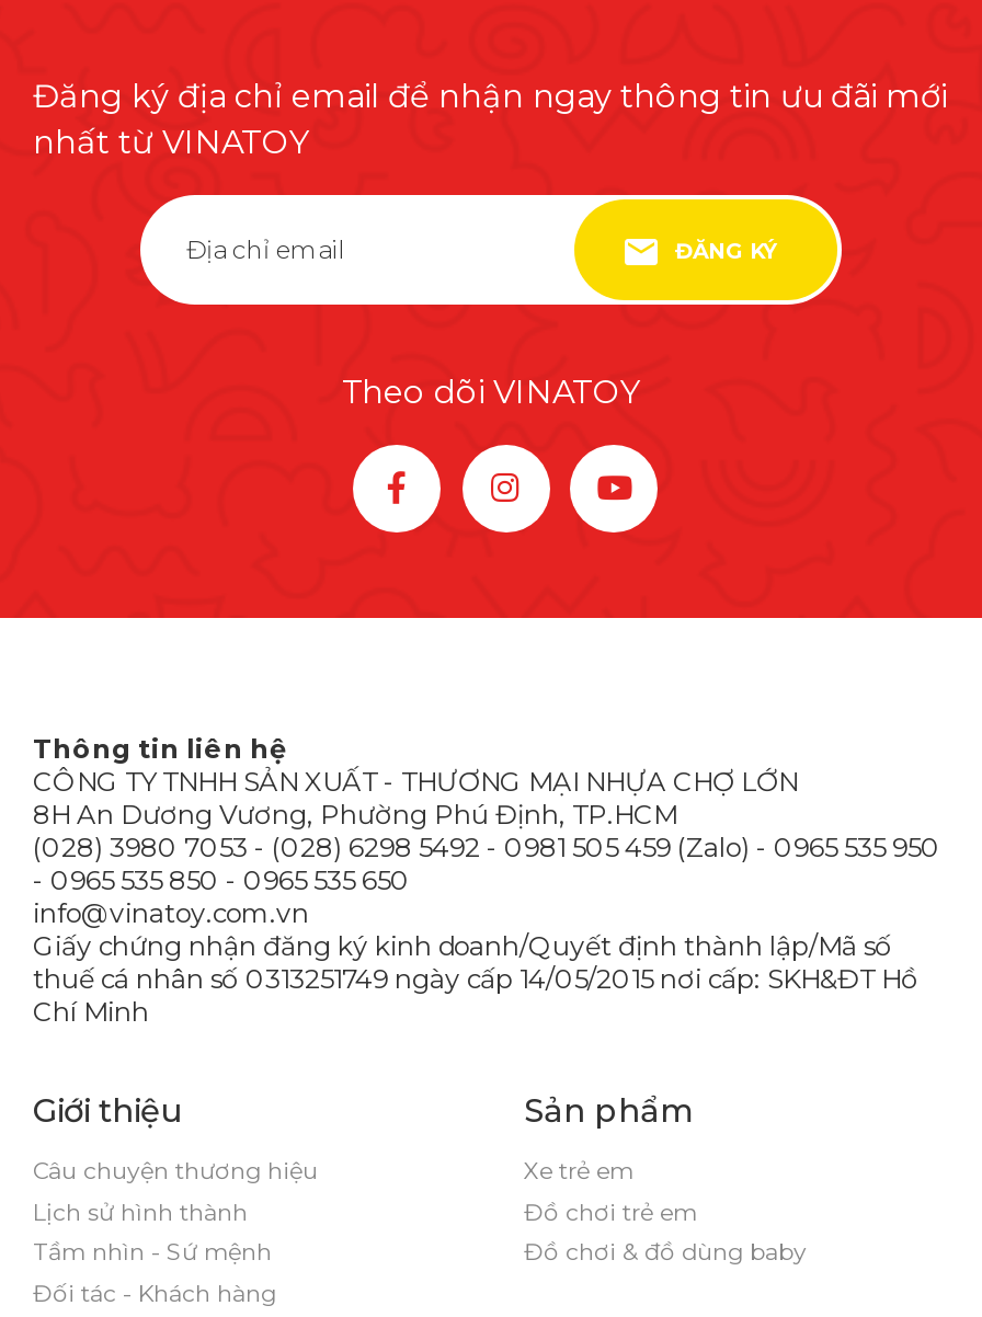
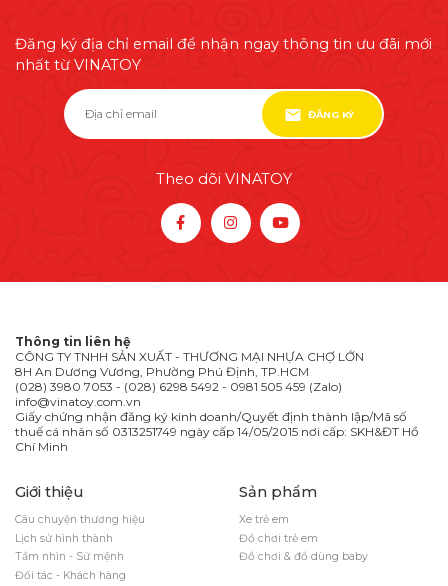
- (028) 3980 7053 - (028) 6298 5492 - 0981 505 459 (Zalo) - 0965 535 950
- - 0965 535 850 - 0965 535 650
+ (028) 3980 7053 - (028) 6298 5492 - 0981 505 459 (Zalo)
